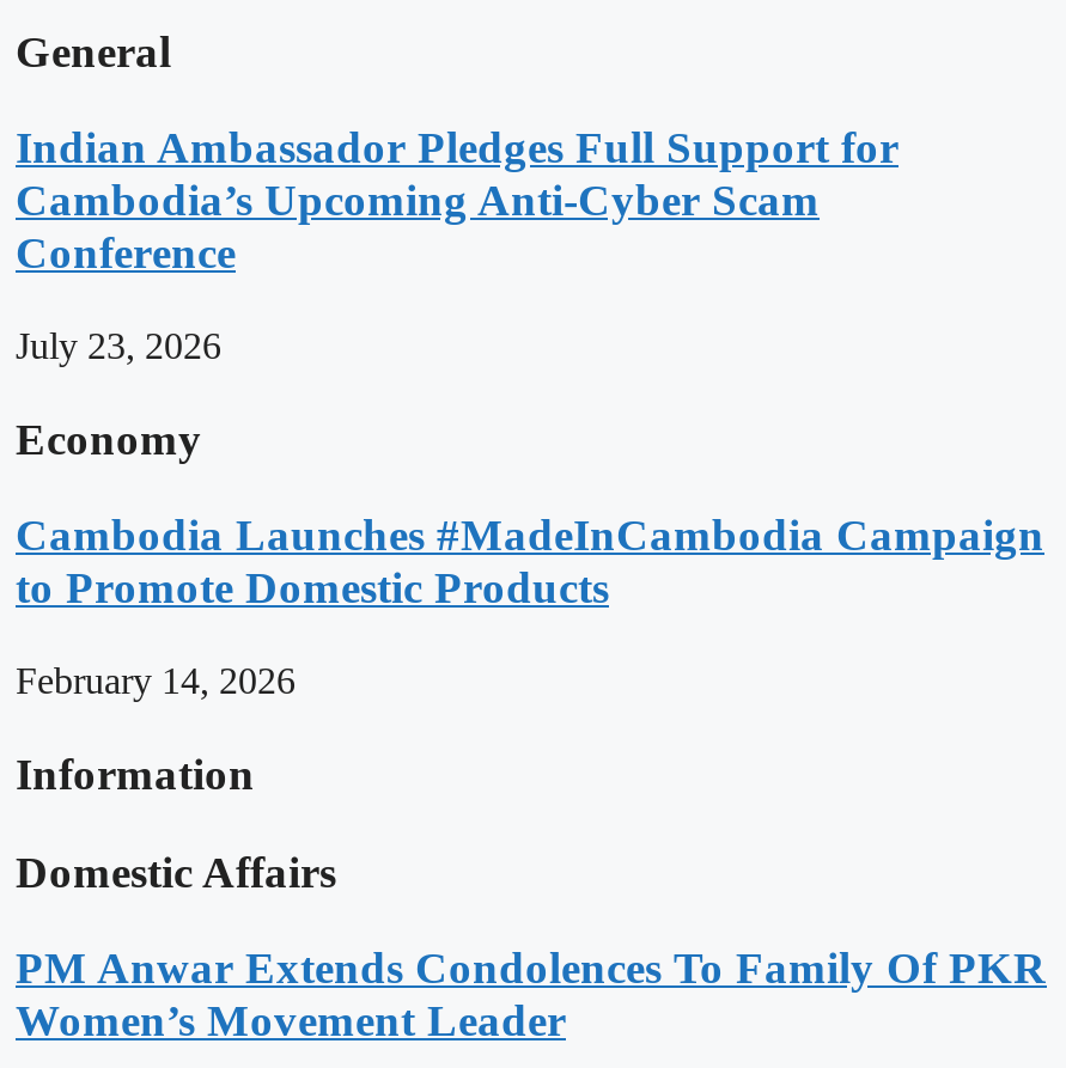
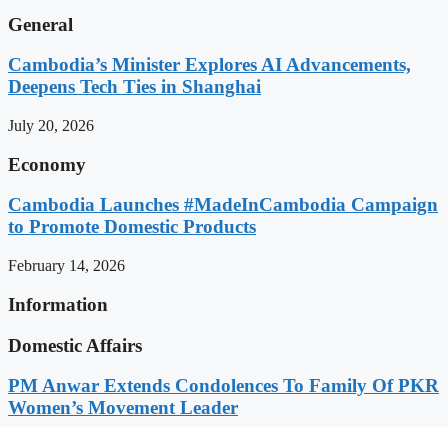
- Indian Ambassador Pledges Full Support for
- Cambodia’s Upcoming Anti-Cyber Scam
- Conference
+ Cambodia’s Minister Explores AI Advancements,
+ Deepens Tech Ties in Shanghai

- July 23, 2026
+ July 20, 2026
